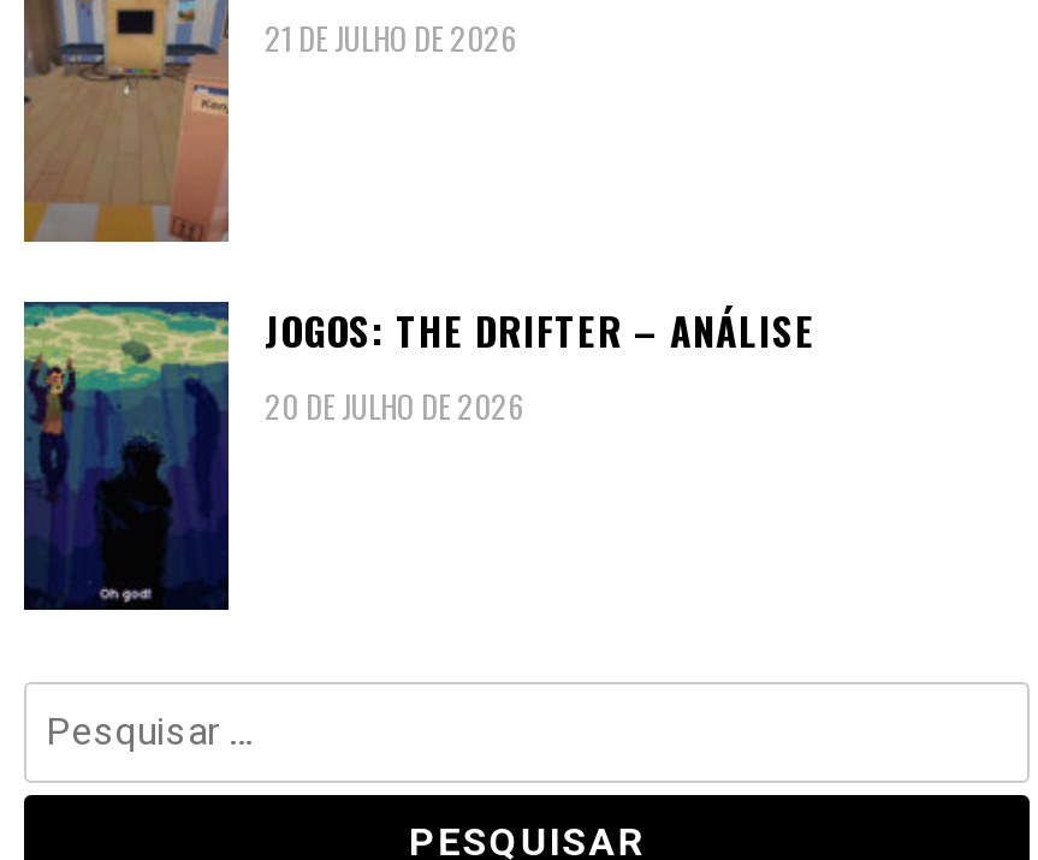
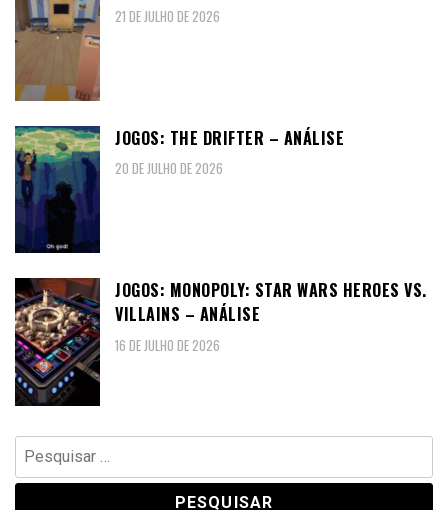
+ [image]
+ JOGOS: MONOPOLY: STAR WARS HEROES VS.
+ VILLAINS – ANÁLISE
+ 16 DE JULHO DE 2026
